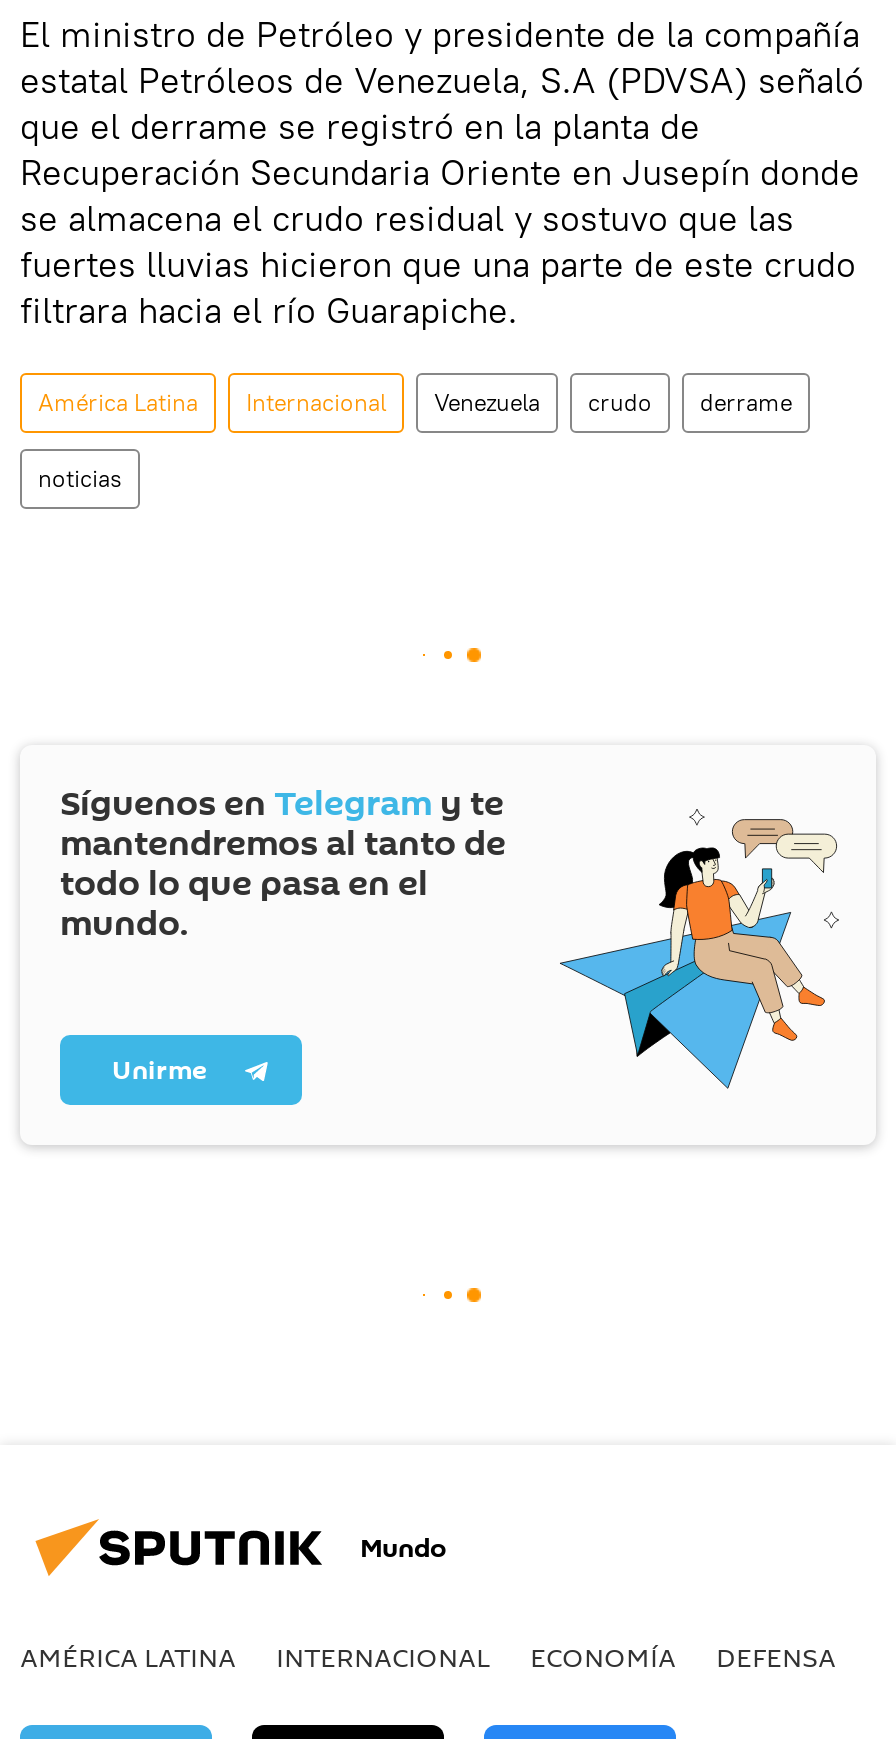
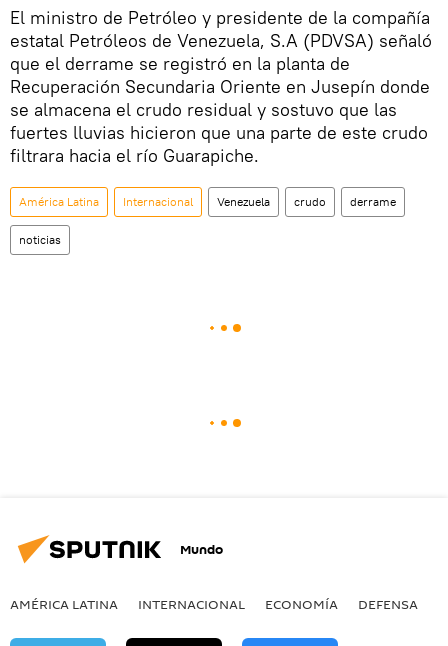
- [image]
- Síguenos en Telegram y te
- mantendremos al tanto de
- todo lo que pasa en el
- mundo.
- Unirme
